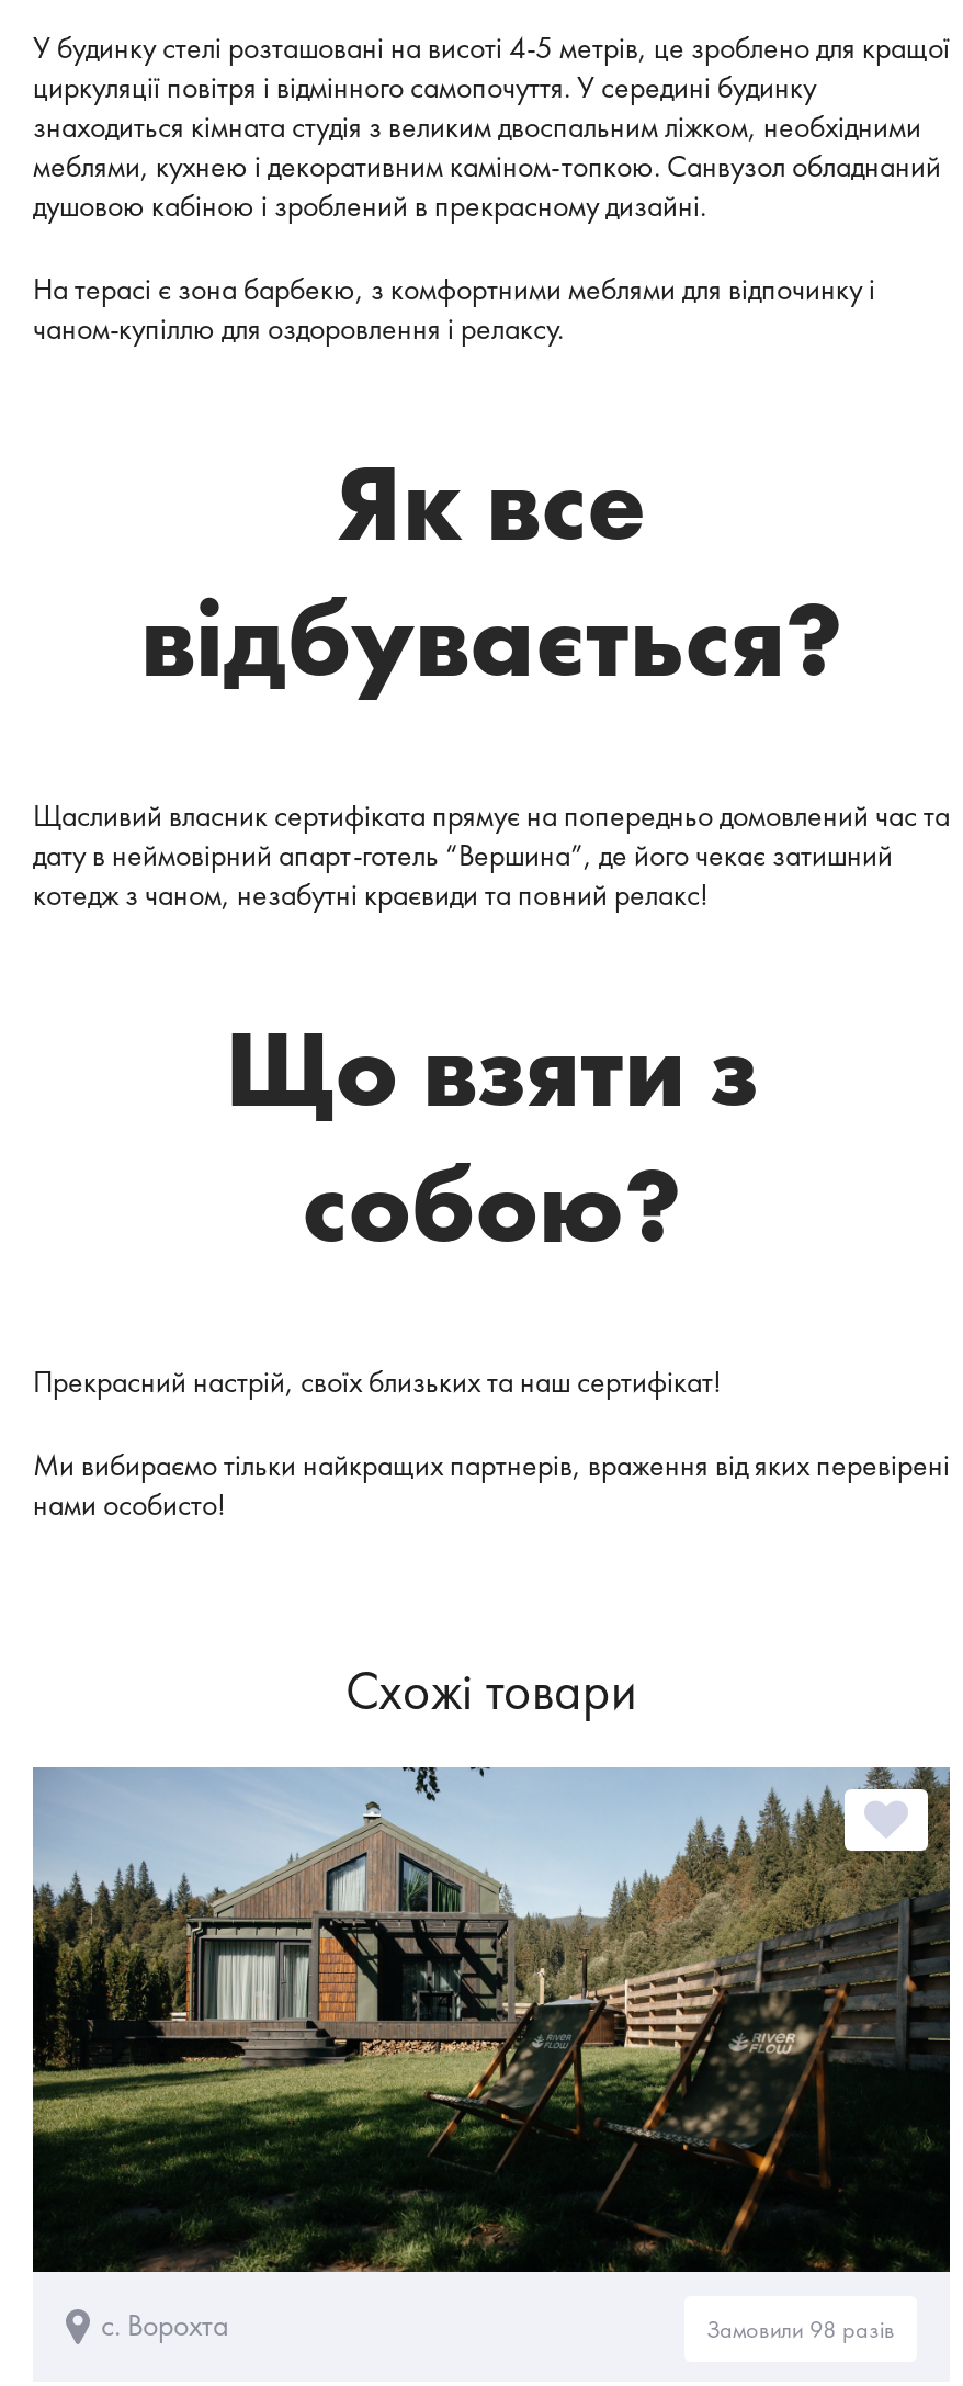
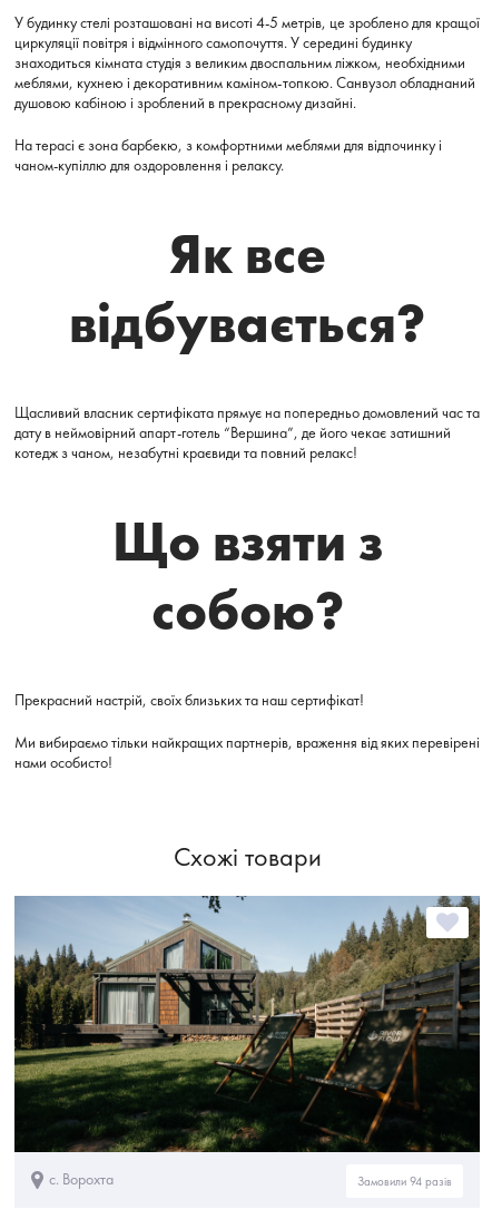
- Замовили 98 разів
+ Замовили 94 разів
